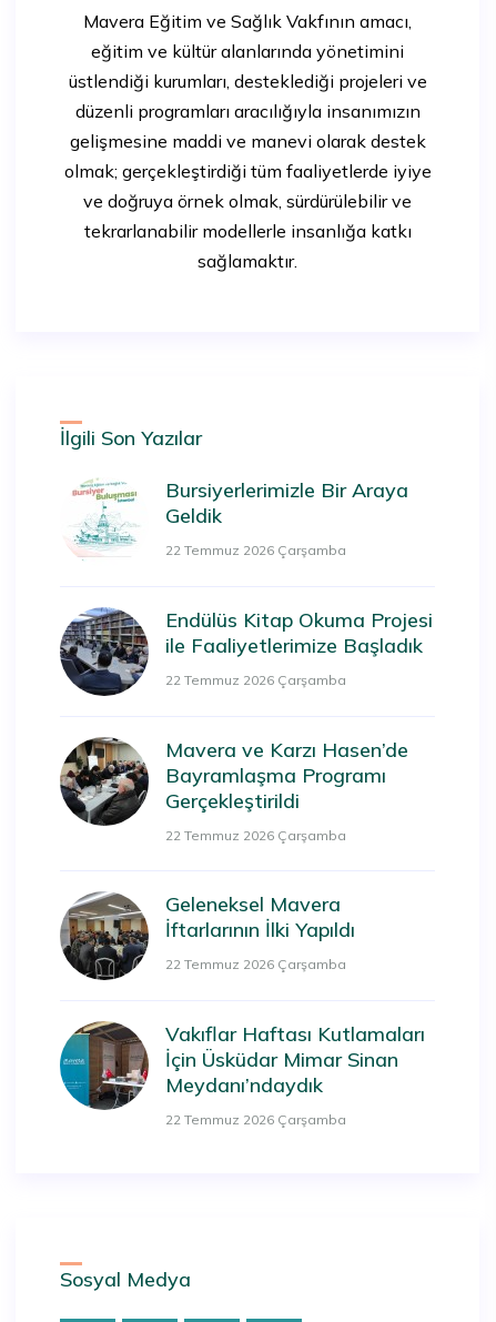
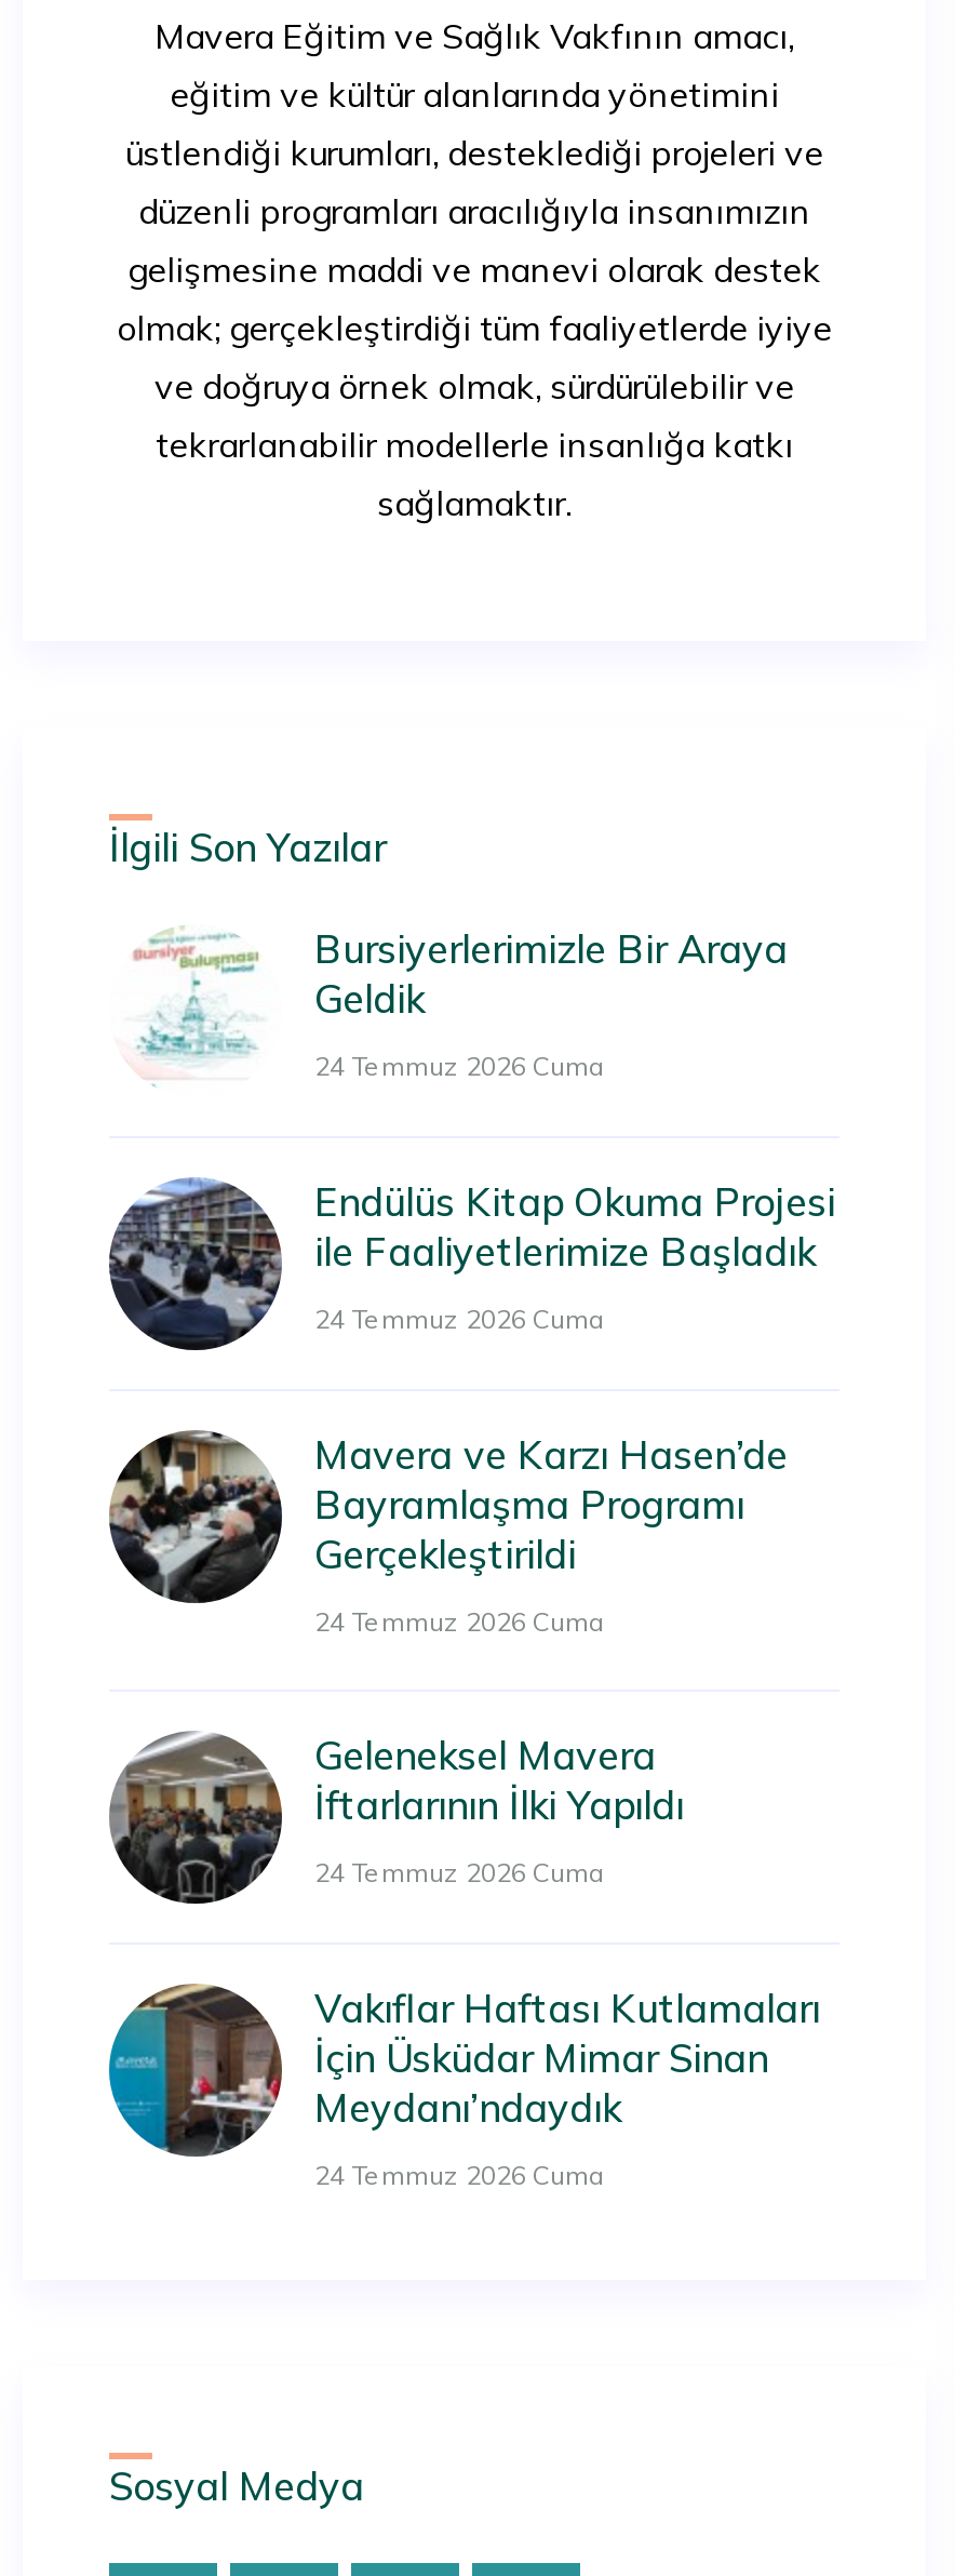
- 22 Temmuz 2026 Çarşamba
+ 24 Temmuz 2026 Cuma

- 22 Temmuz 2026 Çarşamba
+ 24 Temmuz 2026 Cuma

- 22 Temmuz 2026 Çarşamba
+ 24 Temmuz 2026 Cuma

- 22 Temmuz 2026 Çarşamba
+ 24 Temmuz 2026 Cuma

- 22 Temmuz 2026 Çarşamba
+ 24 Temmuz 2026 Cuma
